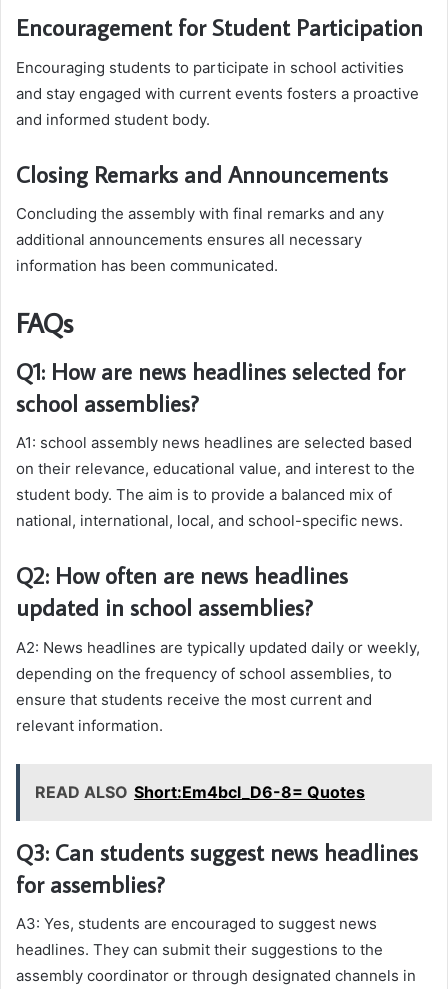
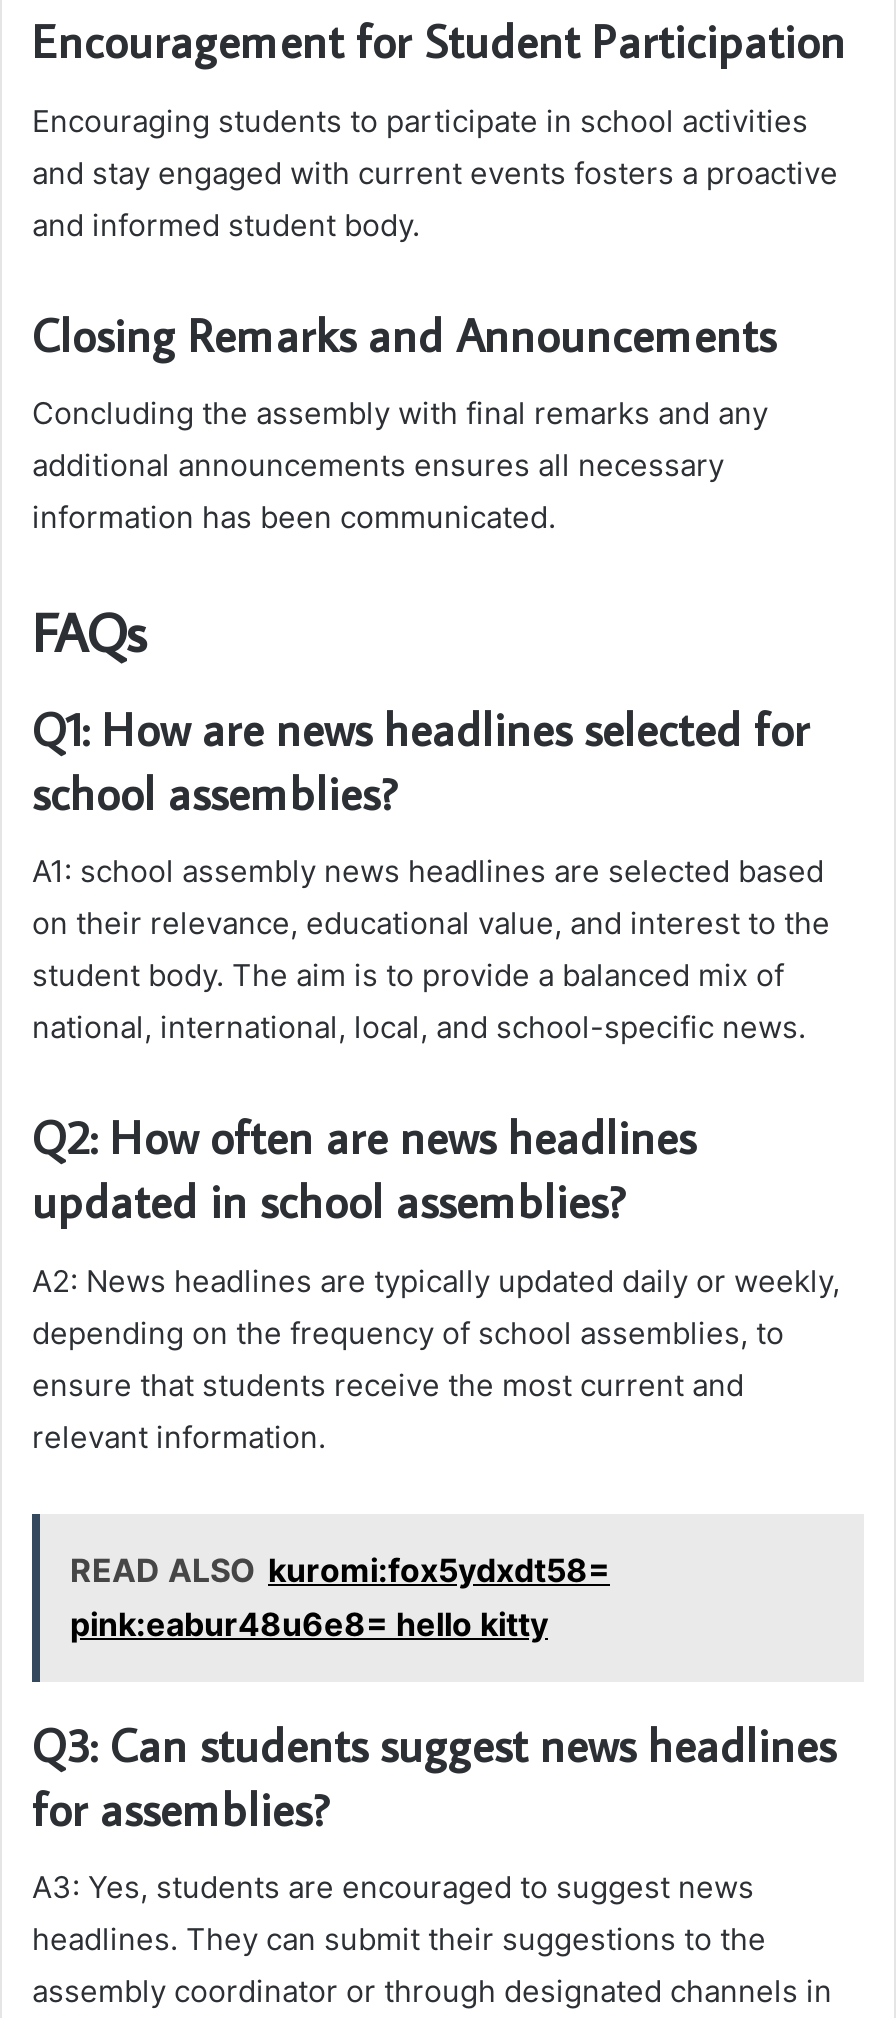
- READ ALSO Short:Em4bcl_D6-8= Quotes
+ READ ALSO kuromi:fox5ydxdt58=
+ pink:eabur48u6e8= hello kitty
